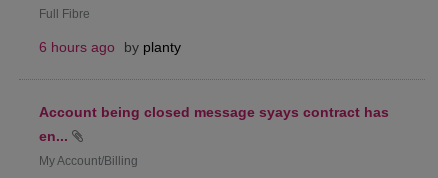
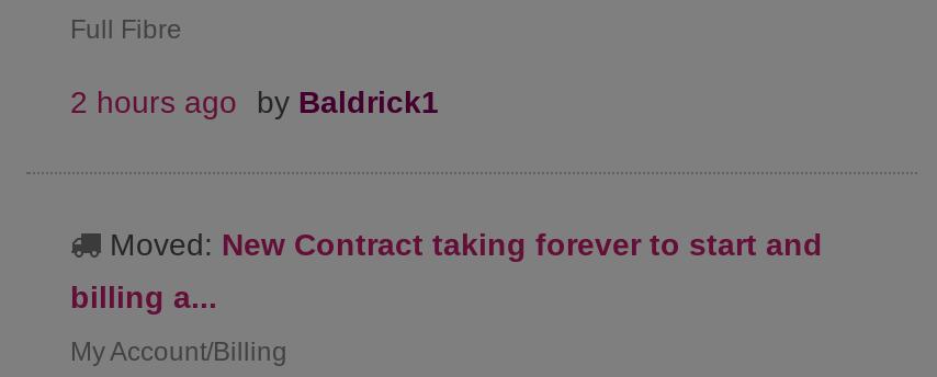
- 6 hours ago by planty
+ 2 hours ago by Baldrick1

- Account being closed message syays contract has
+ Moved: New Contract taking forever to start and

- en...
+ billing a...
